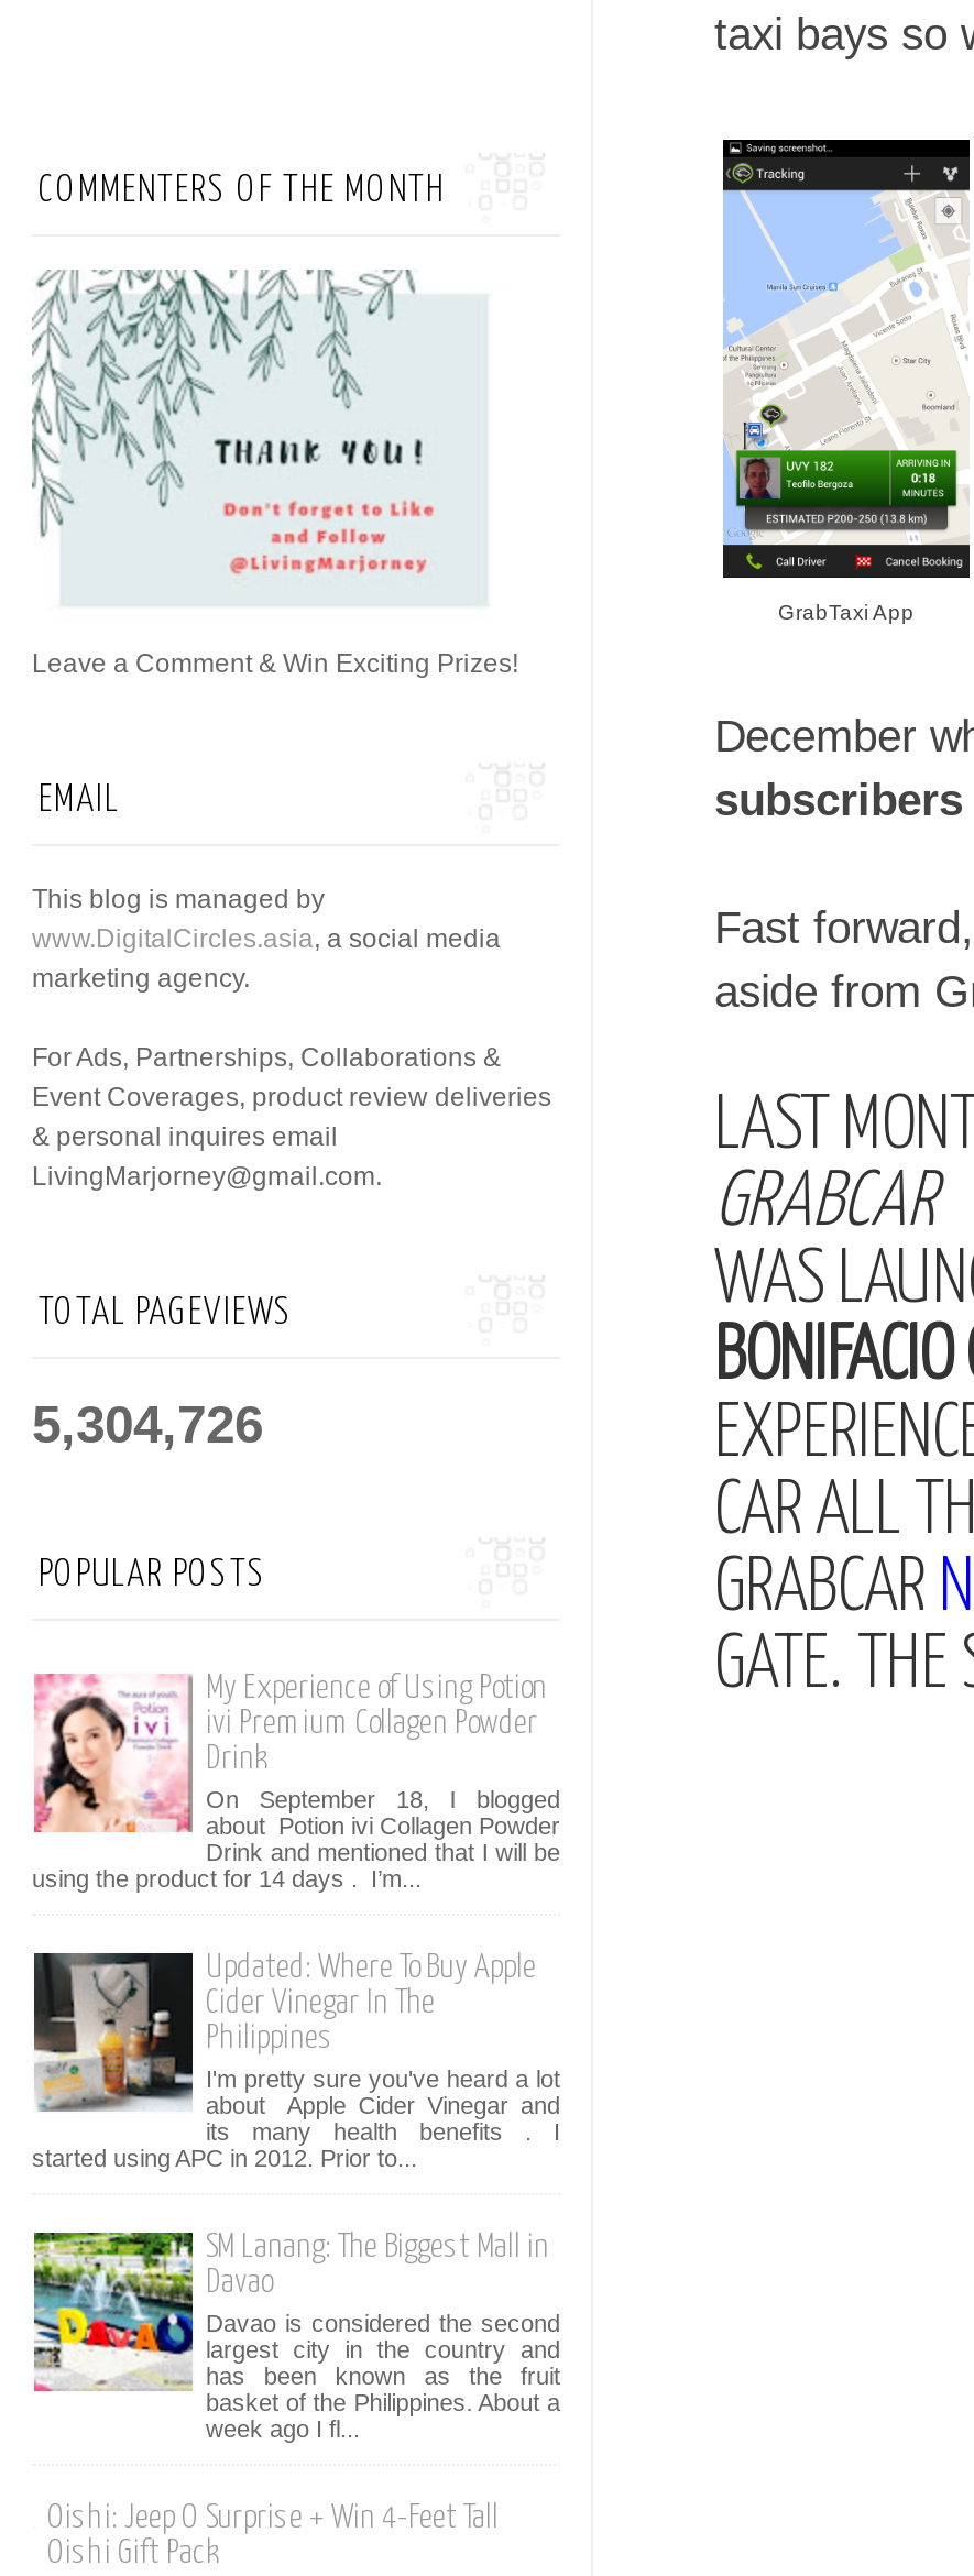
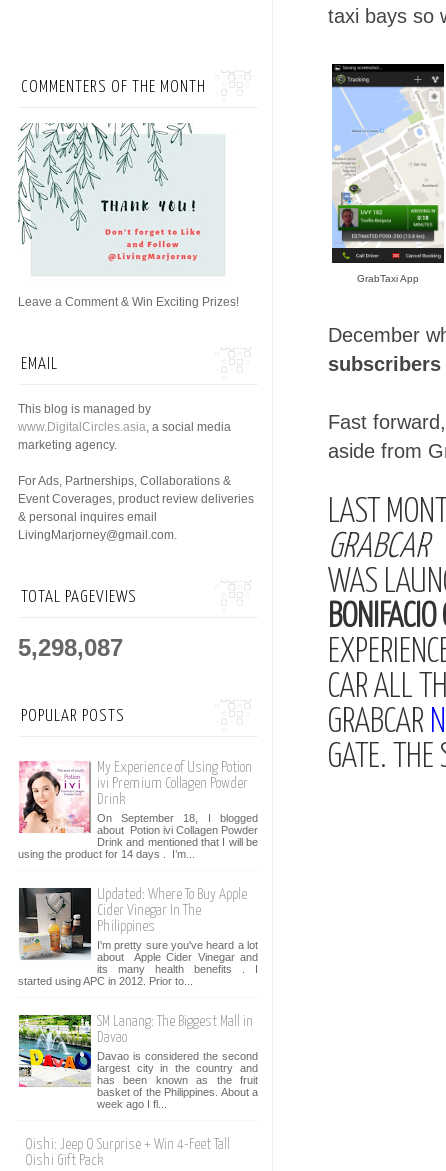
- 5,304,726
+ 5,298,087
